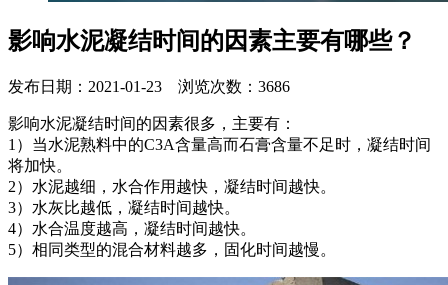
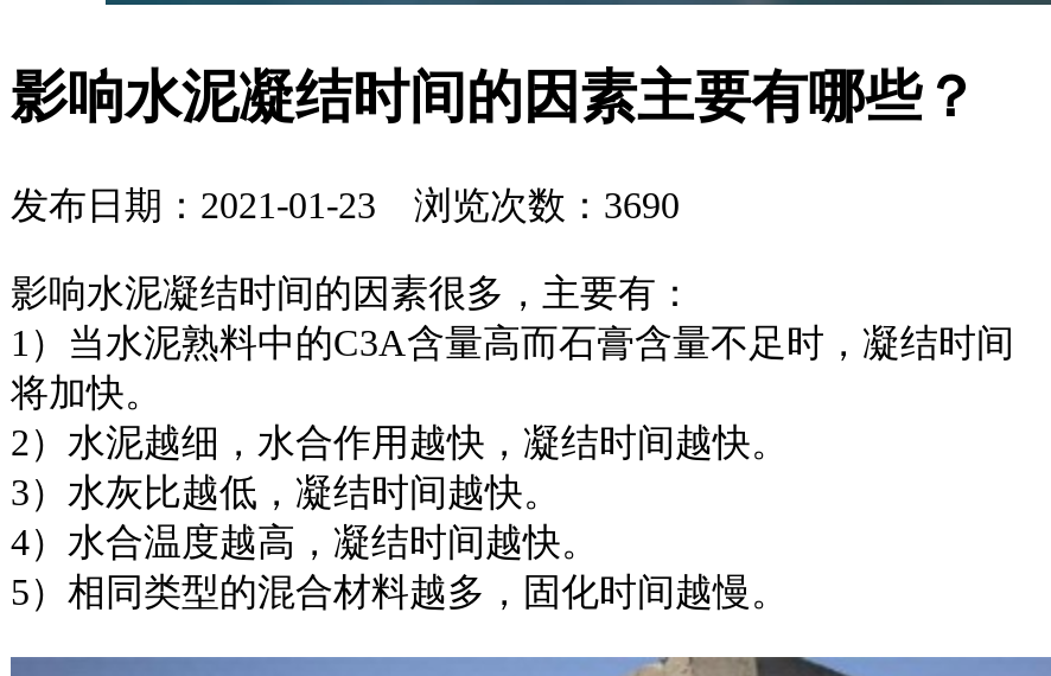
- 发布日期：2021-01-23 浏览次数：3686
+ 发布日期：2021-01-23 浏览次数：3690
